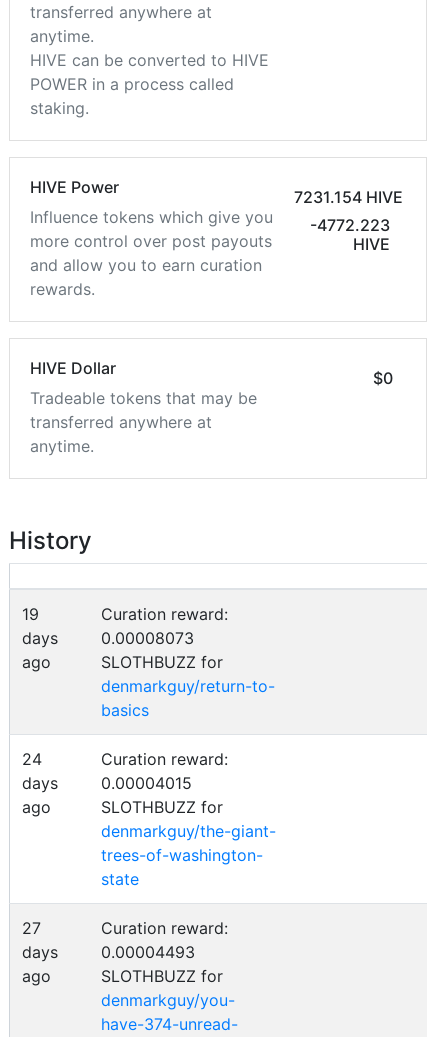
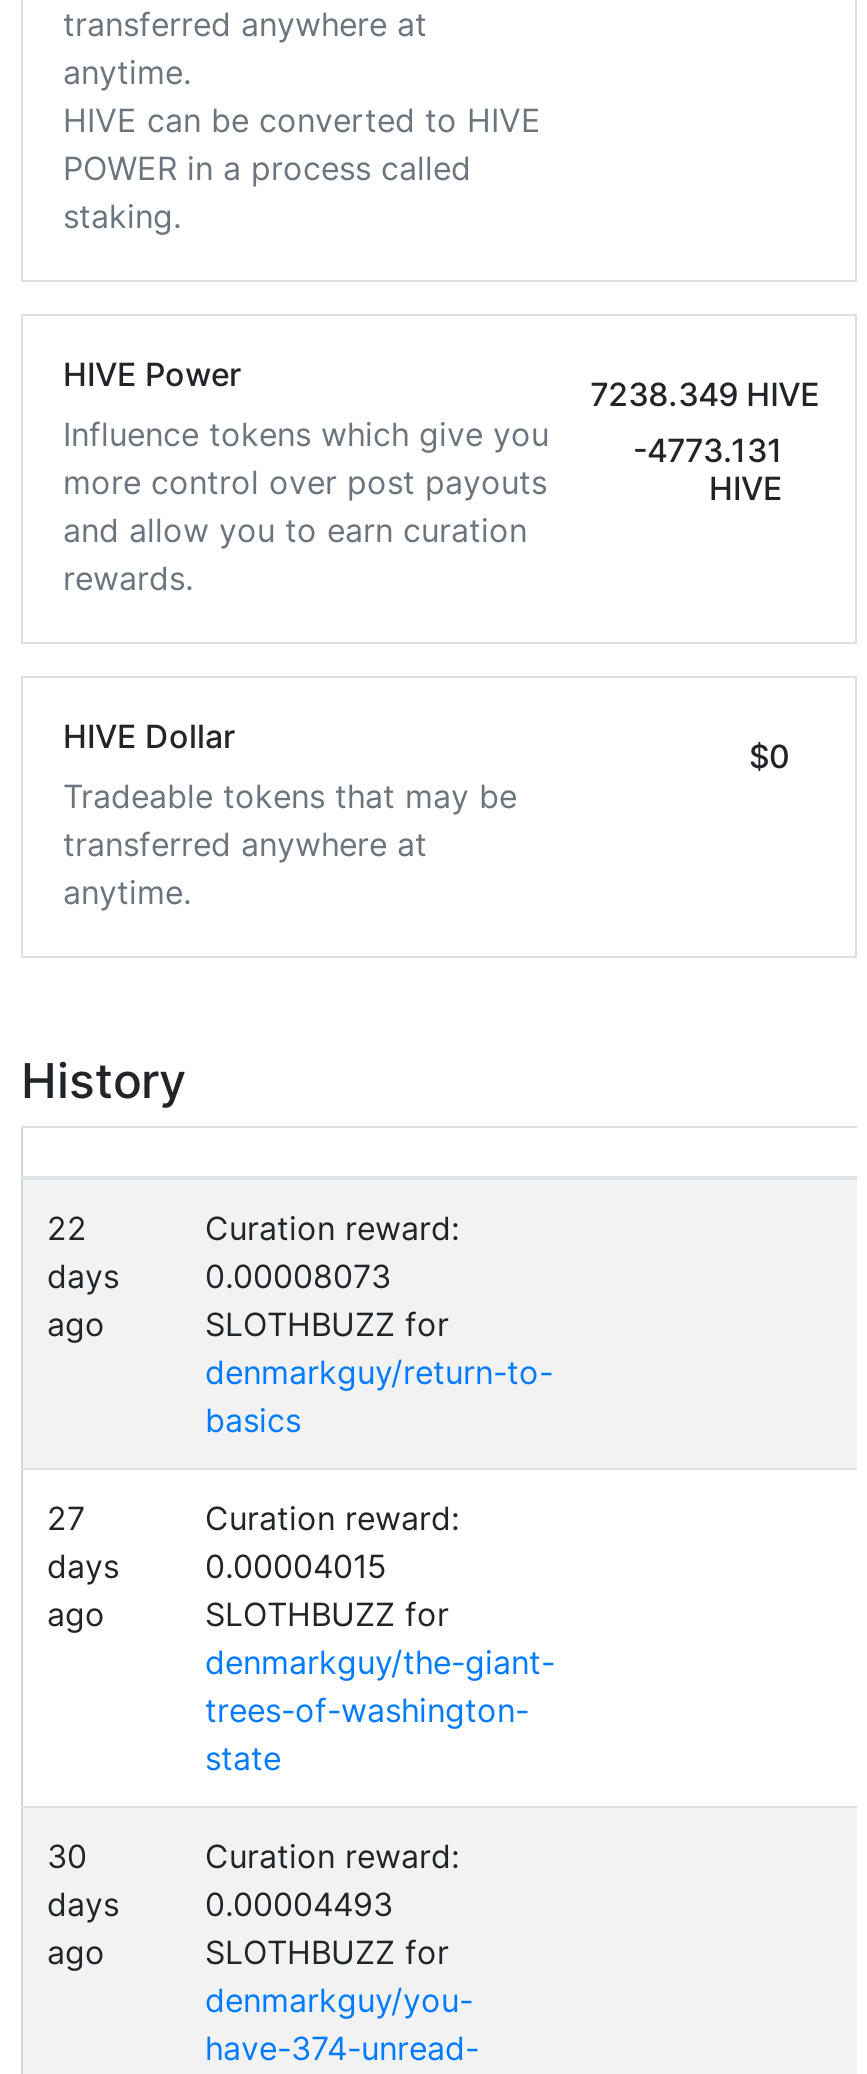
- 7231.154 HIVE
+ 7238.349 HIVE

- -4772.223
+ -4773.131

- 19
+ 22

- 24
+ 27

- 27
+ 30
